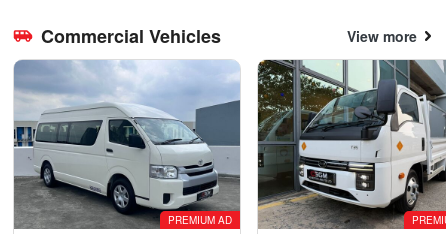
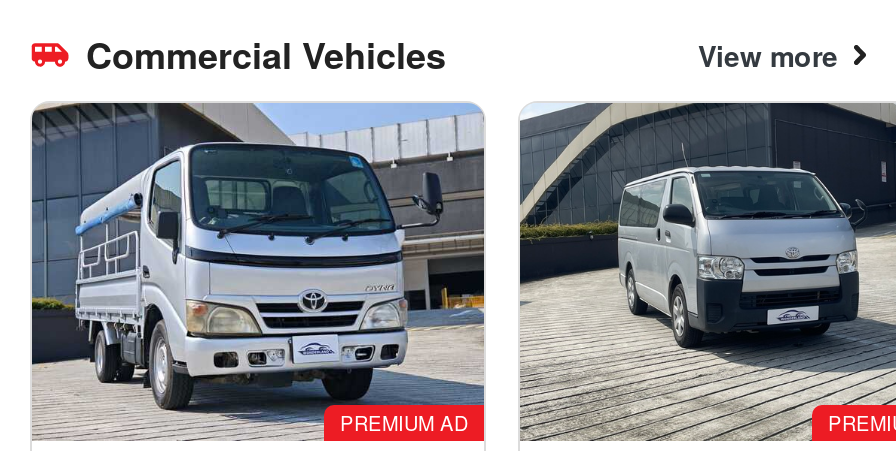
- [image]
+ [image]

- [image]
+ [image]
